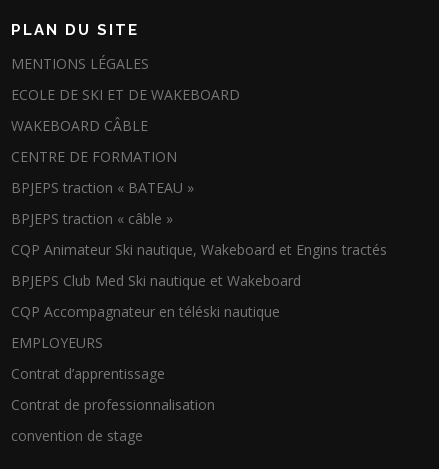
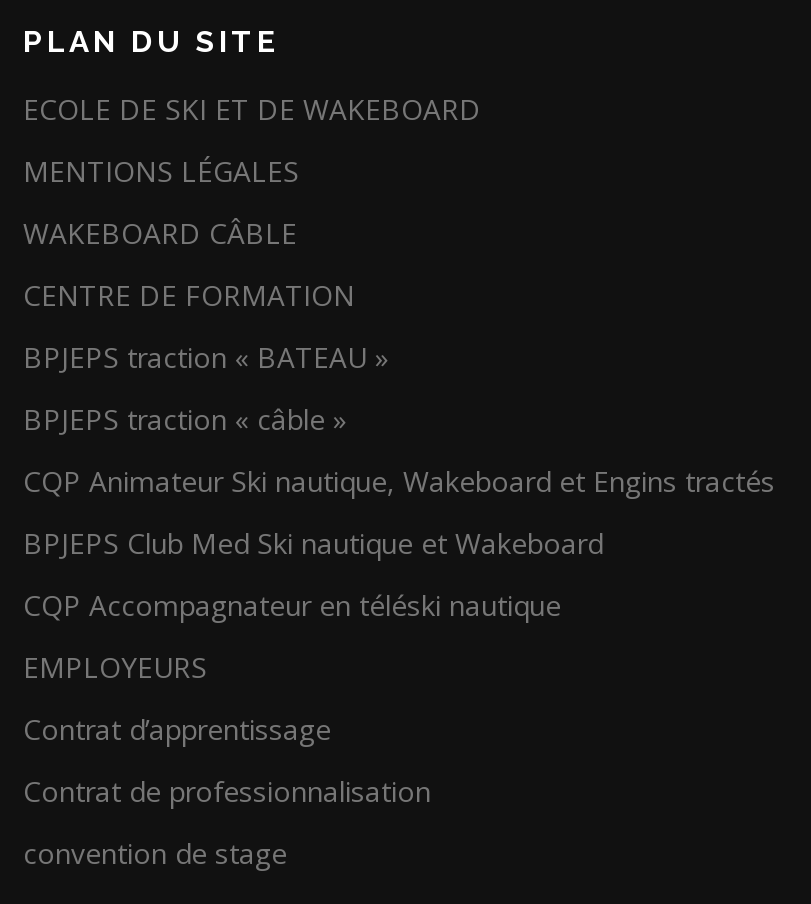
moved down: MENTIONS LÉGALES

moved up: ECOLE DE SKI ET DE WAKEBOARD
